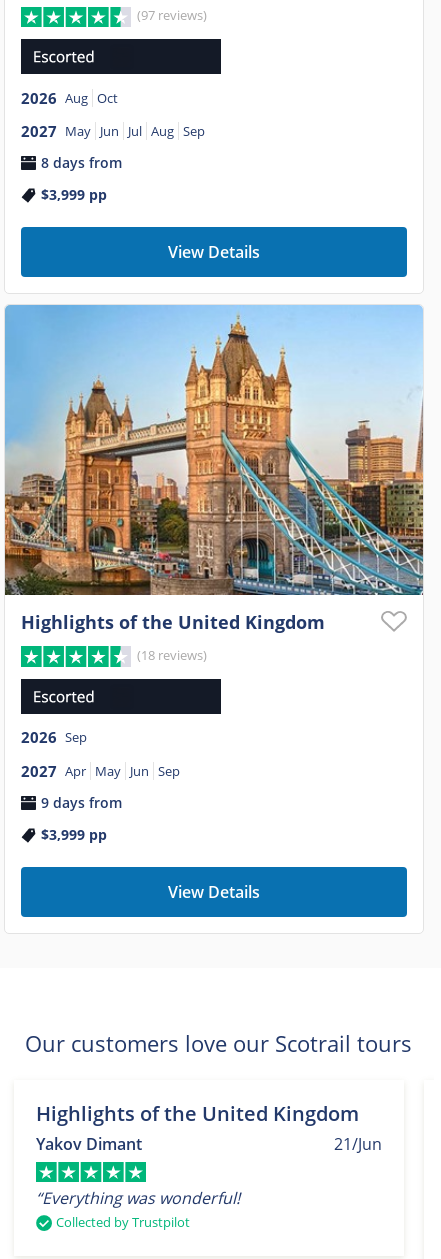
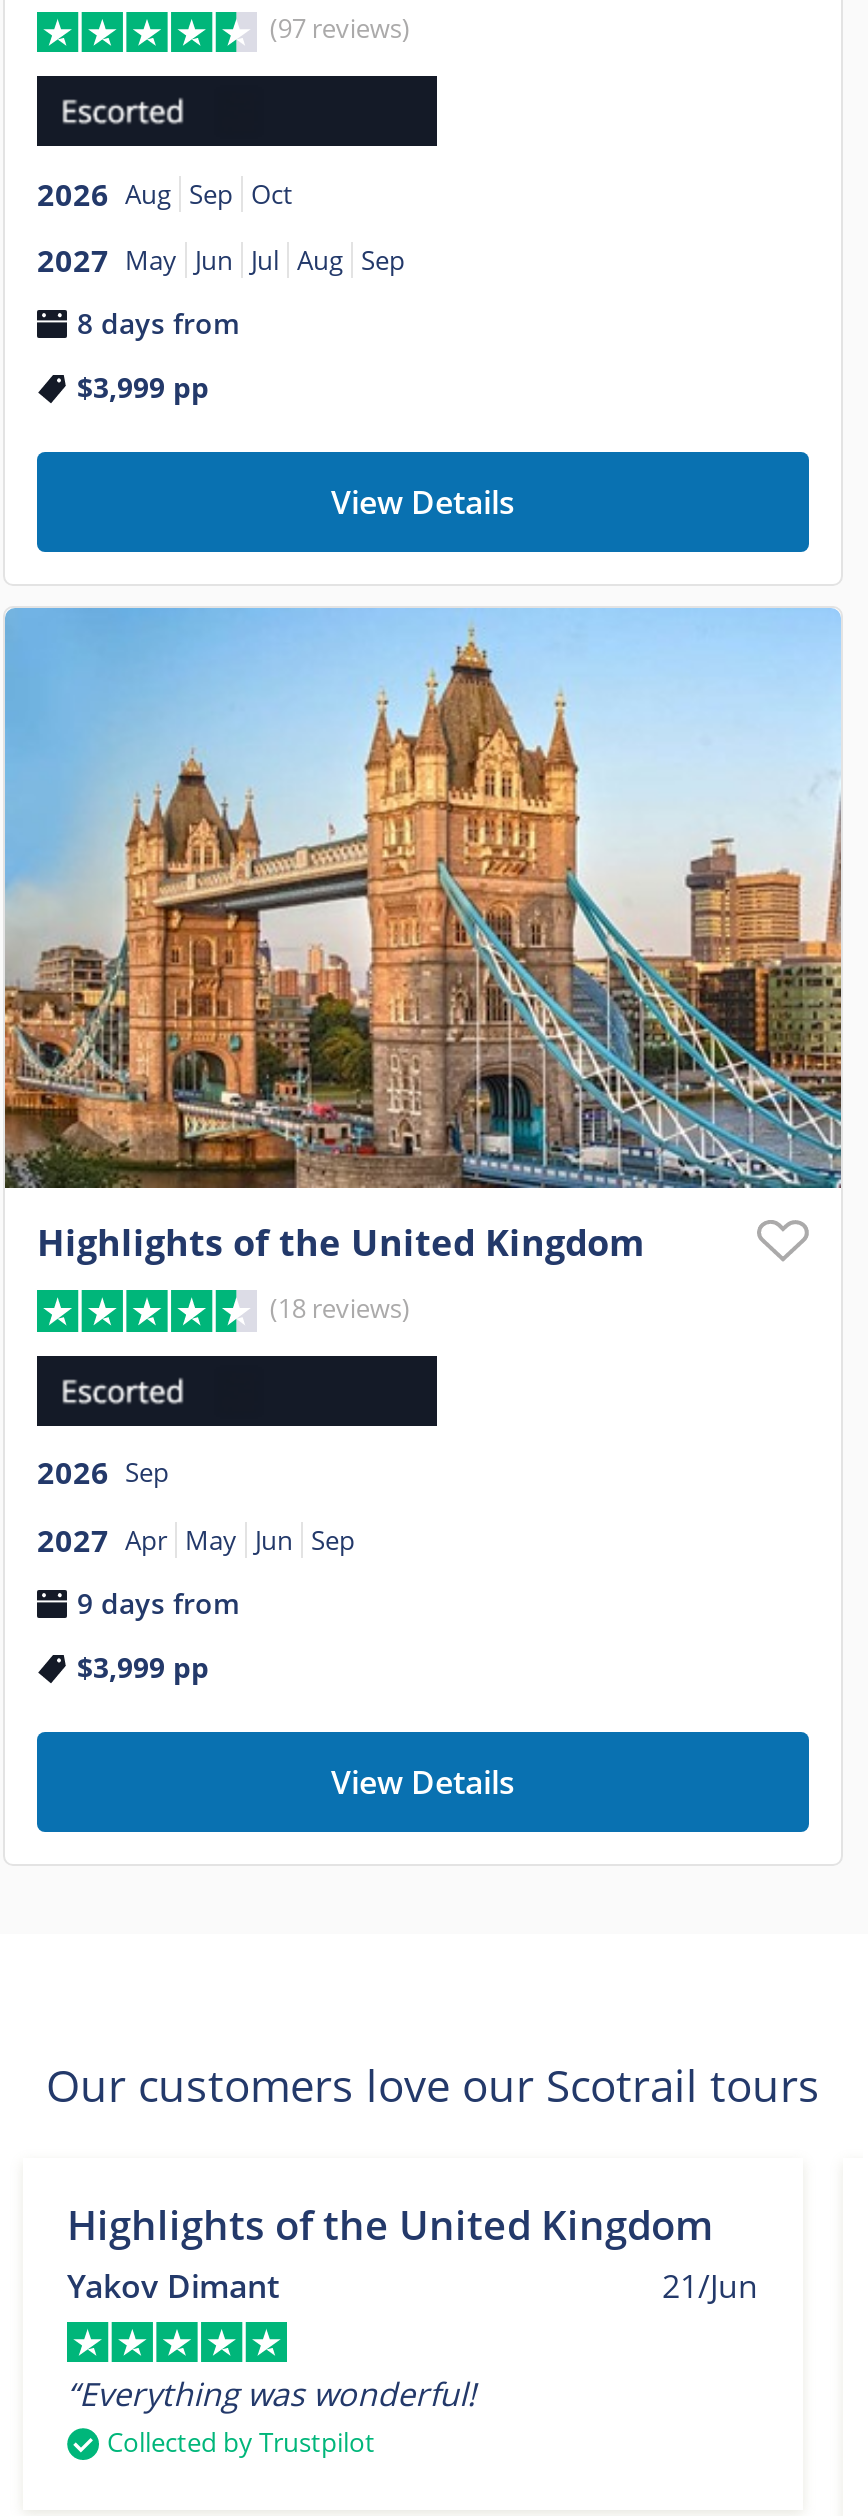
- 2026 Aug Oct
+ 2026 Aug Sep Oct
